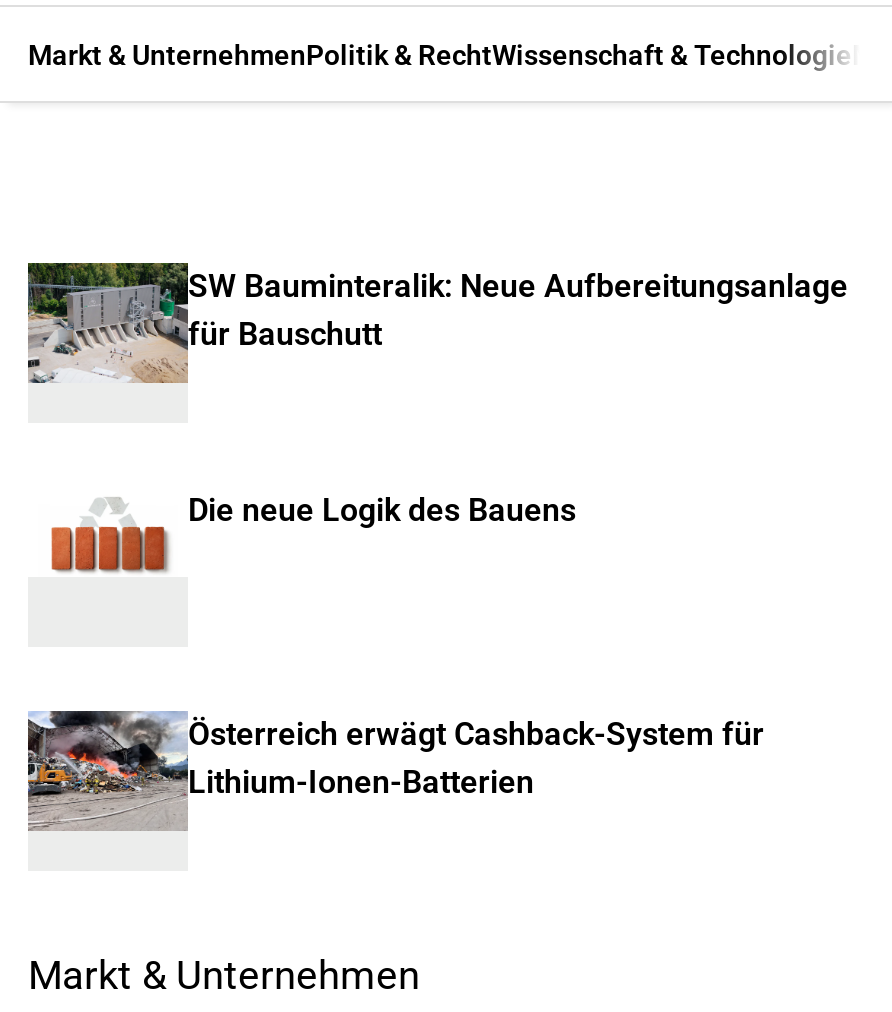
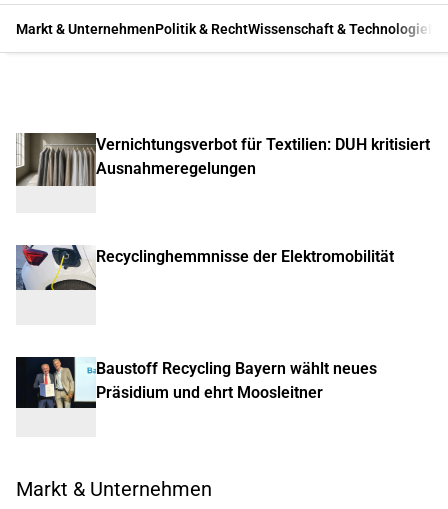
- [image]
- SW Bauminteralik: Neue Aufbereitungsanlage
- für Bauschutt
+ [image]
+ Vernichtungsverbot für Textilien: DUH kritisiert
+ Ausnahmeregelungen

- [image]
- Die neue Logik des Bauens
+ [image]
+ Recyclinghemmnisse der Elektromobilität

- [image]
- Österreich erwägt Cashback-System für
- Lithium-Ionen-Batterien
+ [image]
+ Baustoff Recycling Bayern wählt neues
+ Präsidium und ehrt Moosleitner
